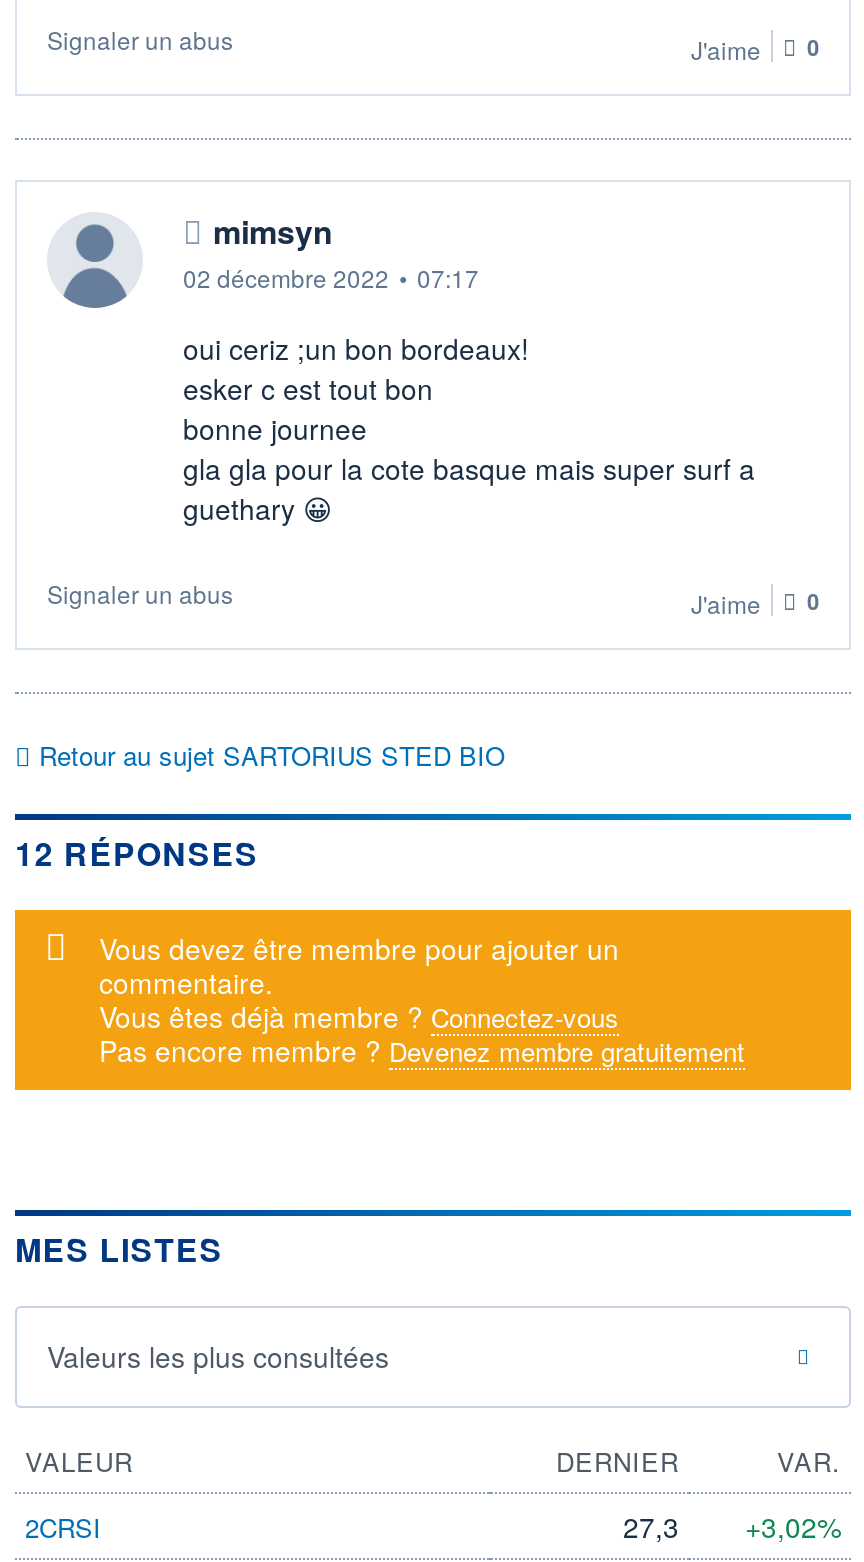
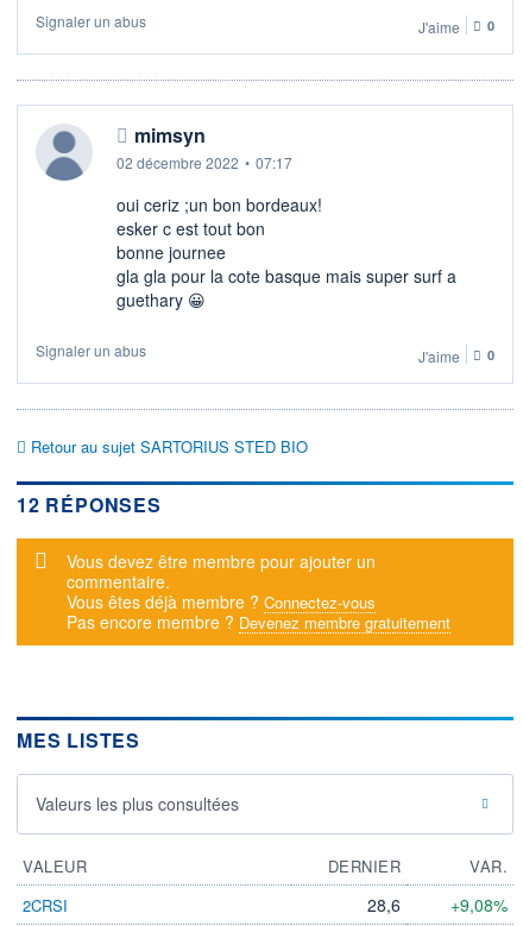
- 27,3
+ 28,6

- +3,02%
+ +9,08%
